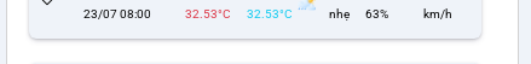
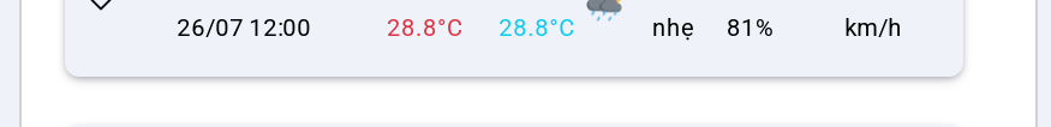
- 23/07 08:00
- 32.53°C
- 32.53°C
+ 26/07 12:00
+ 28.8°C
+ 28.8°C

- nhẹ 63%
+ nhẹ 81%
